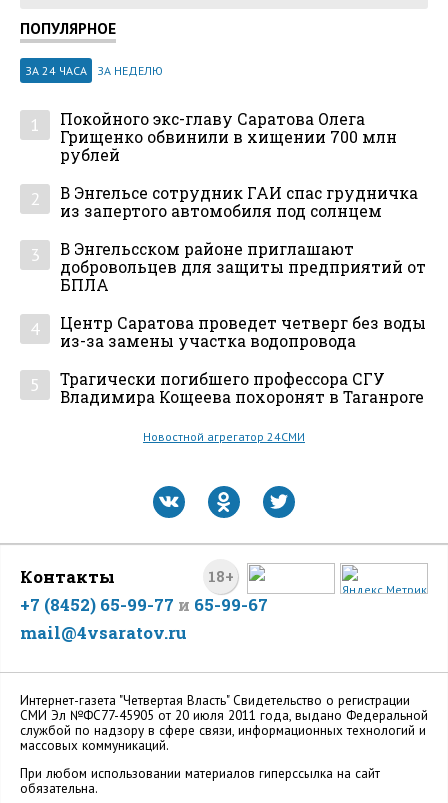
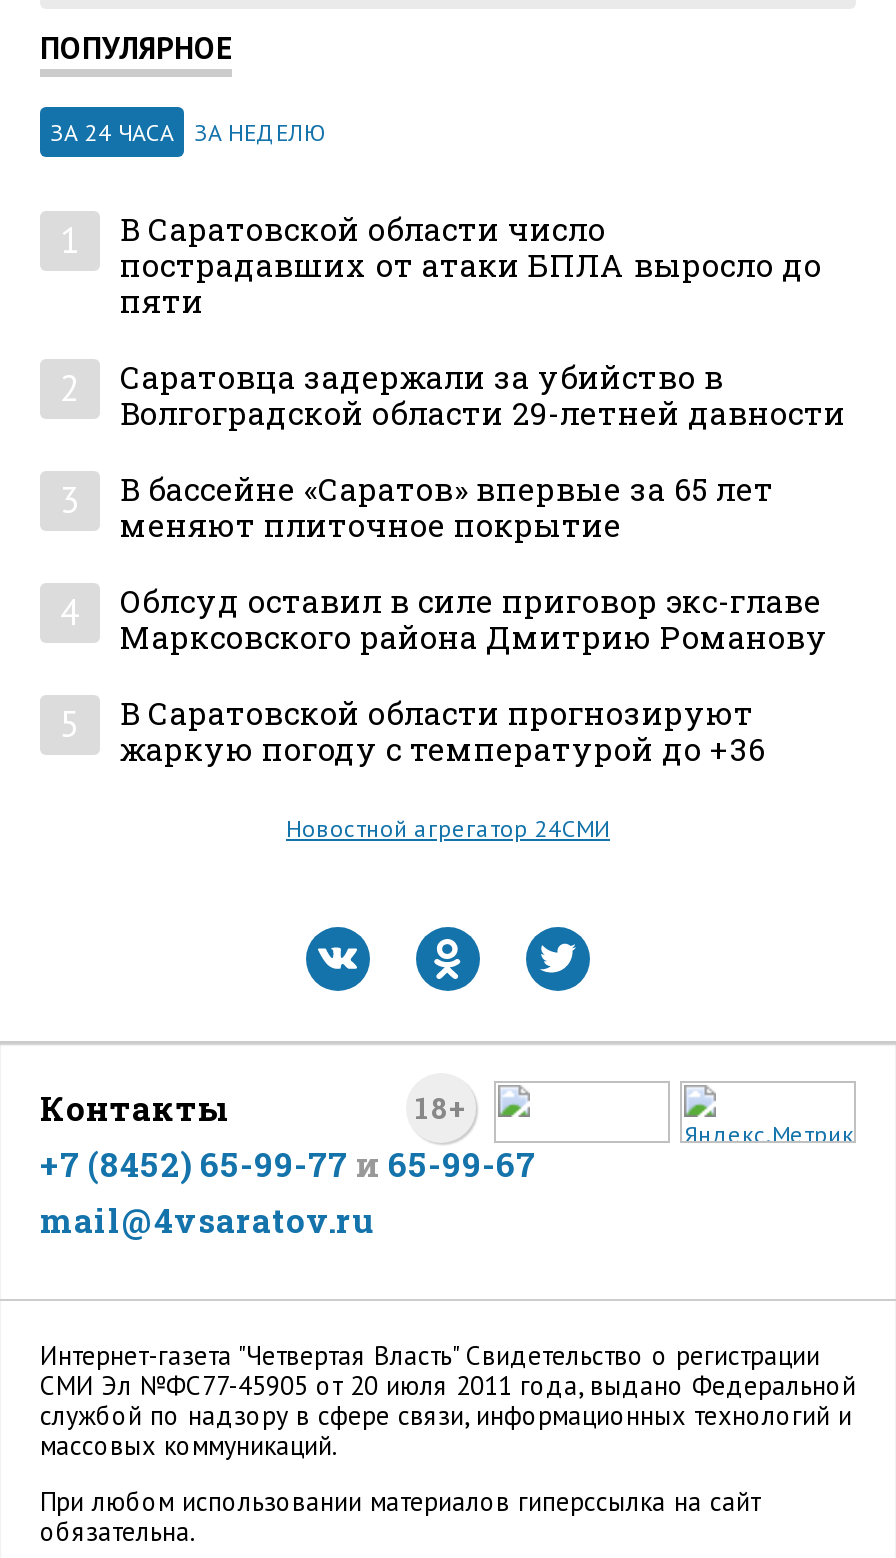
- Покойного экс-главу Саратова Олега
- Грищенко обвинили в хищении 700 млн
- рублей
+ В Саратовской области число
+ пострадавших от атаки БПЛА выросло до
+ пяти

- В Энгельсе сотрудник ГАИ спас грудничка
- из запертого автомобиля под солнцем
+ Саратовца задержали за убийство в
+ Волгоградской области 29-летней давности

- В Энгельсском районе приглашают
- добровольцев для защиты предприятий от
- БПЛА
+ В бассейне «Саратов» впервые за 65 лет
+ меняют плиточное покрытие

- Центр Саратова проведет четверг без воды
- из-за замены участка водопровода
+ Облсуд оставил в силе приговор экс-главе
+ Марксовского района Дмитрию Романову

- Трагически погибшего профессора СГУ
- Владимира Кощеева похоронят в Таганроге
+ В Саратовской области прогнозируют
+ жаркую погоду с температурой до +36
